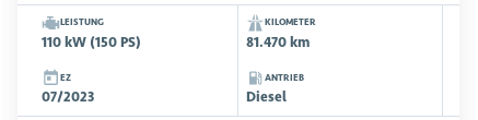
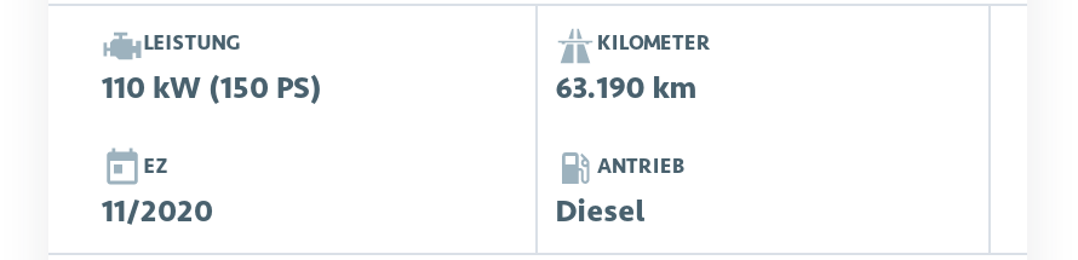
- 81.470 km
+ 63.190 km

- 07/2023
+ 11/2020
